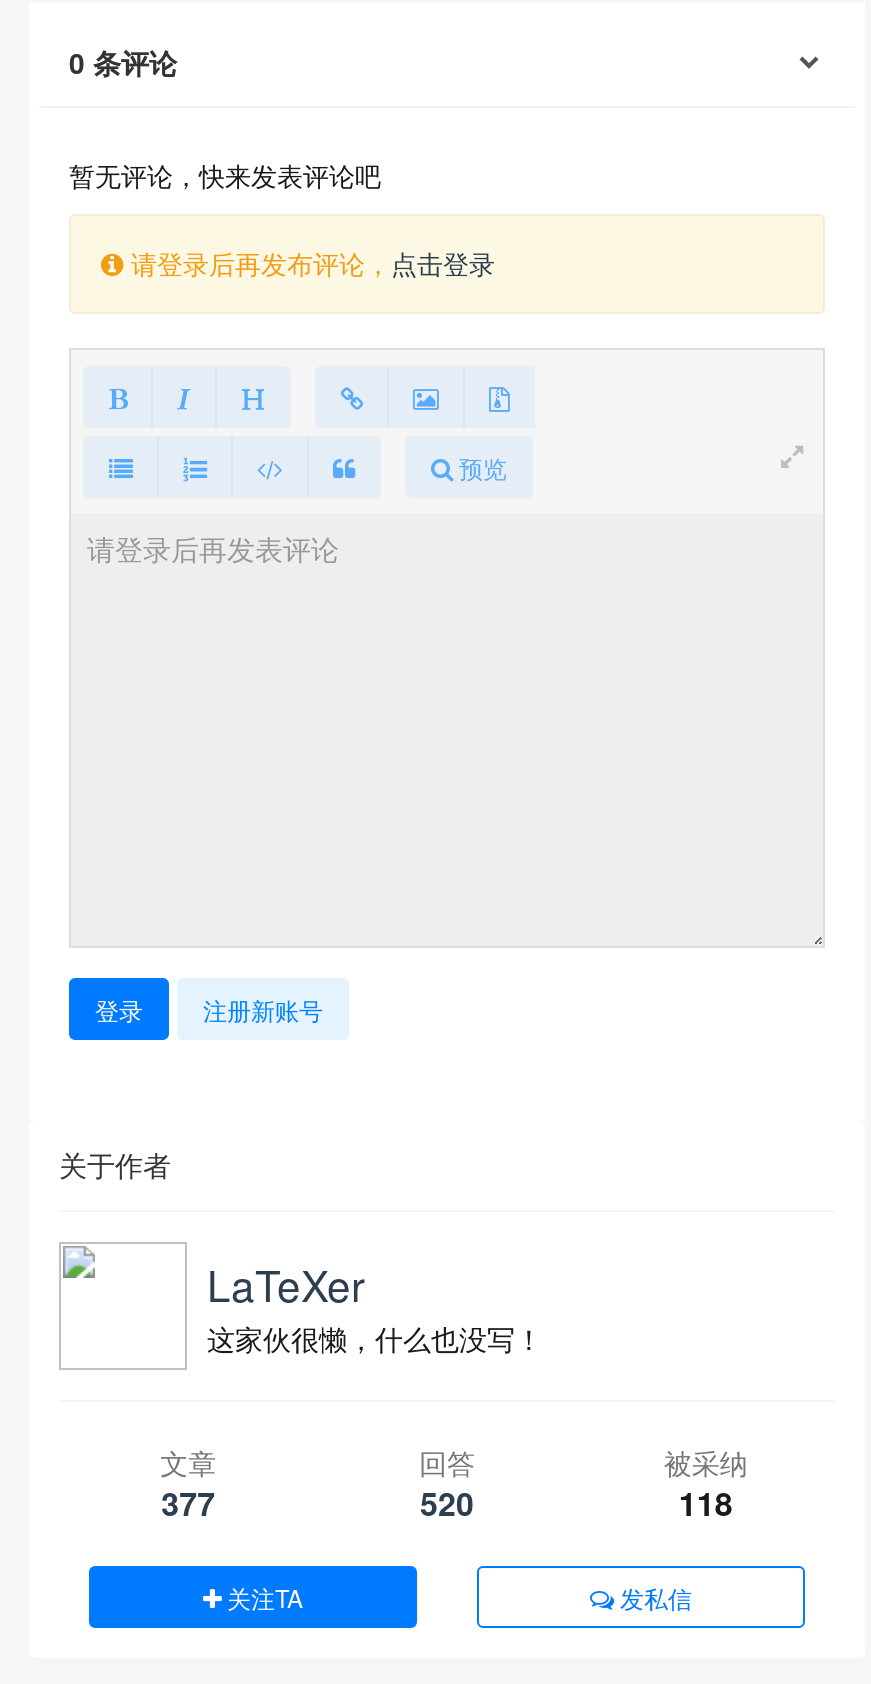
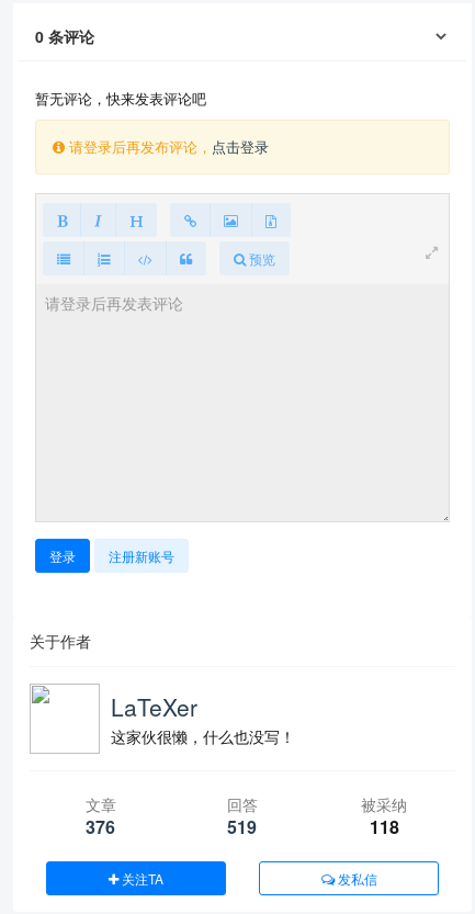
- 377
+ 376

- 520
+ 519
